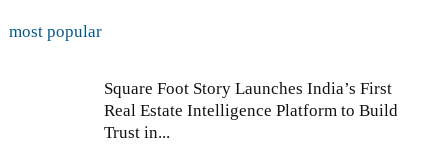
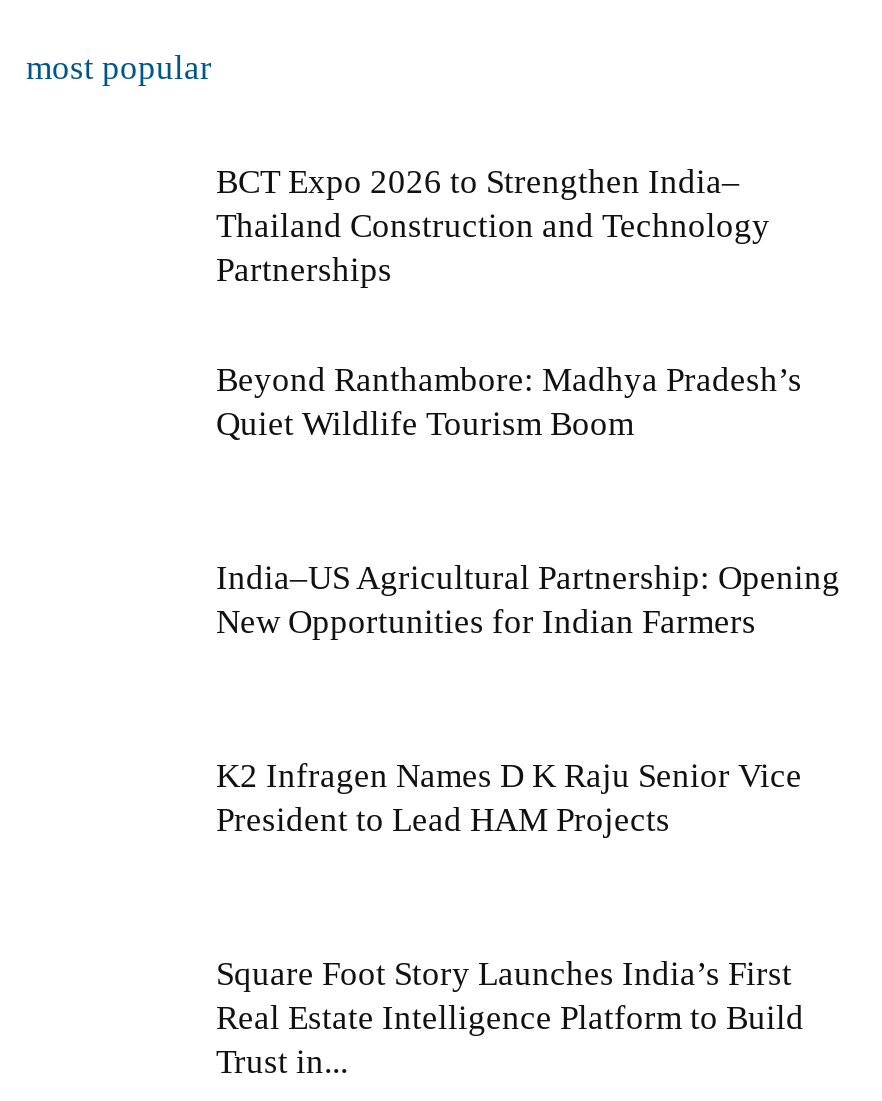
+ BCT Expo 2026 to Strengthen India–
+ Thailand Construction and Technology
+ Partnerships
+ Beyond Ranthambore: Madhya Pradesh’s
+ Quiet Wildlife Tourism Boom

+ India–US Agricultural Partnership: Opening
+ New Opportunities for Indian Farmers

+ K2 Infragen Names D K Raju Senior Vice
+ President to Lead HAM Projects
